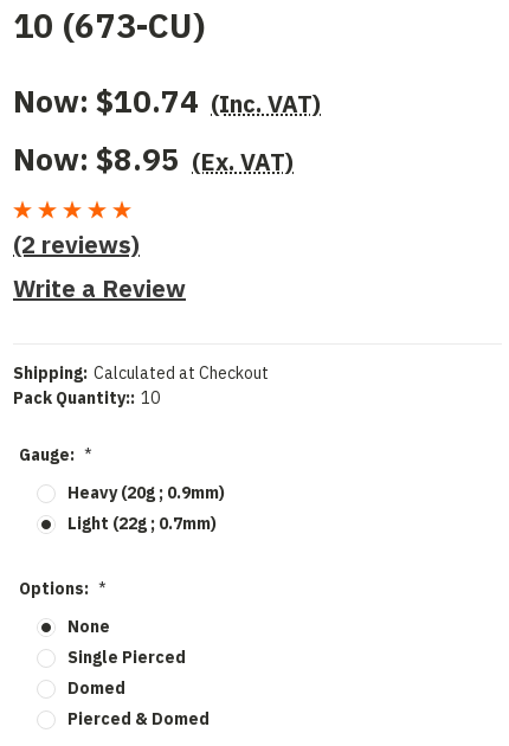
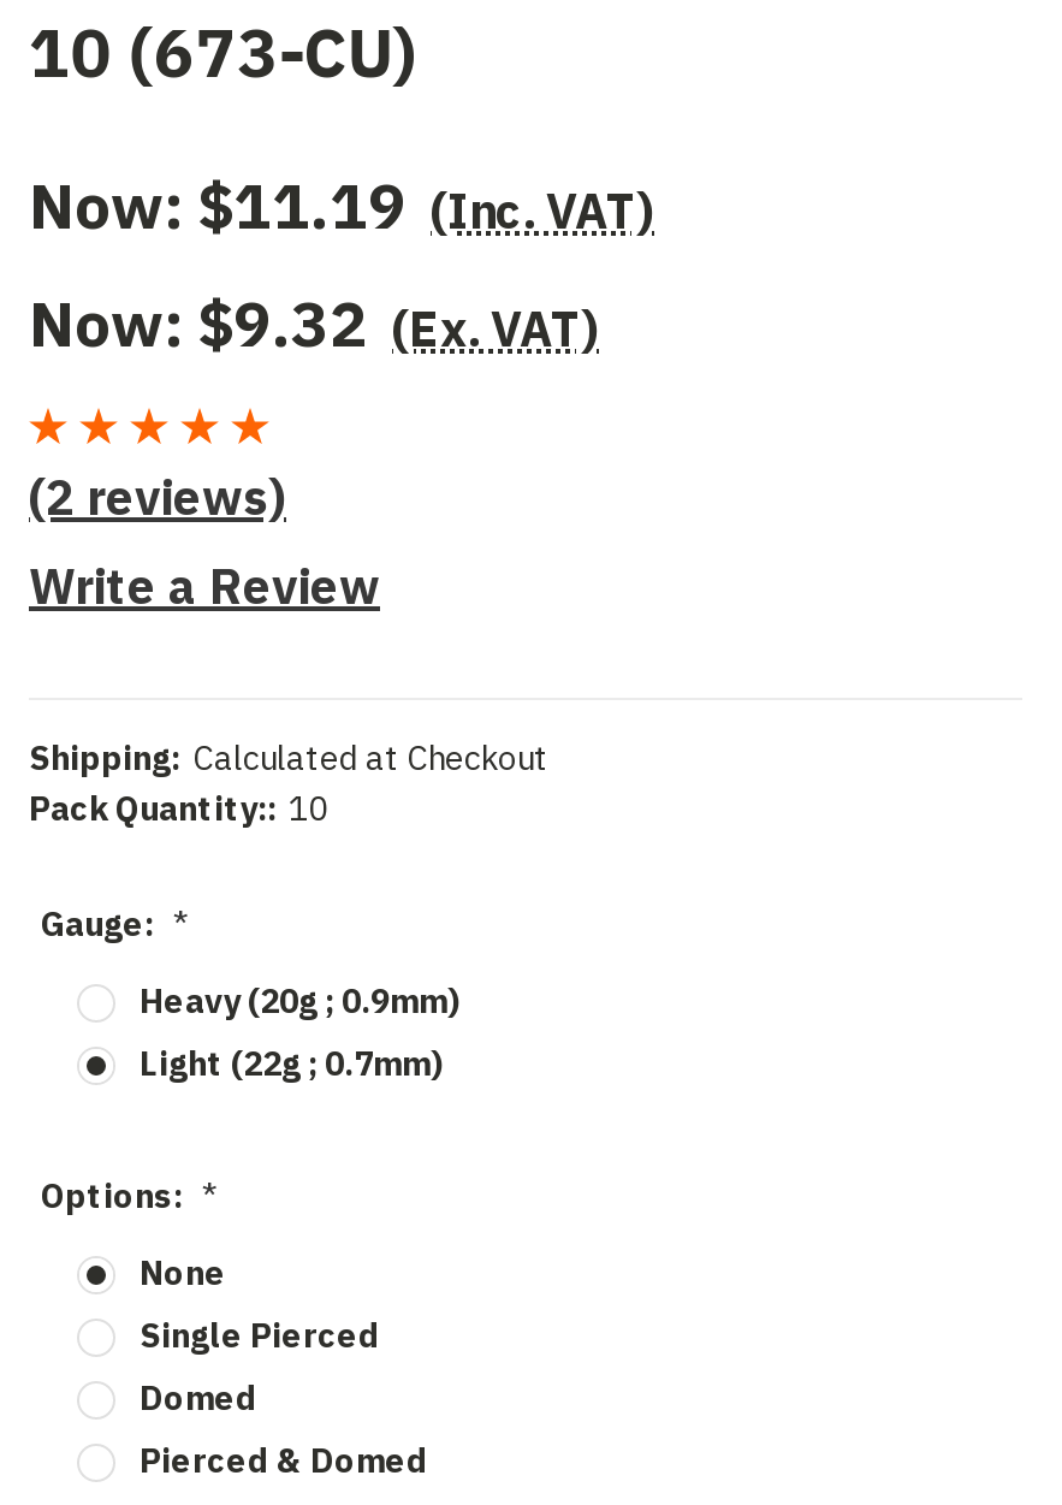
- Now: $10.74 (Inc. VAT)
+ Now: $11.19 (Inc. VAT)

- Now: $8.95 (Ex. VAT)
+ Now: $9.32 (Ex. VAT)
